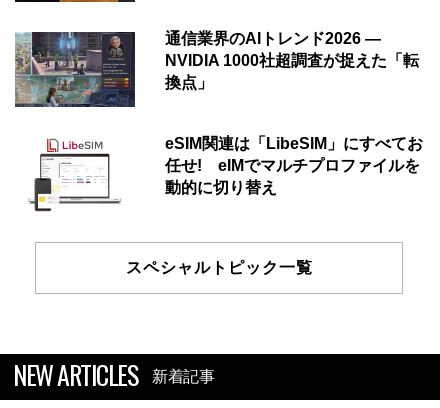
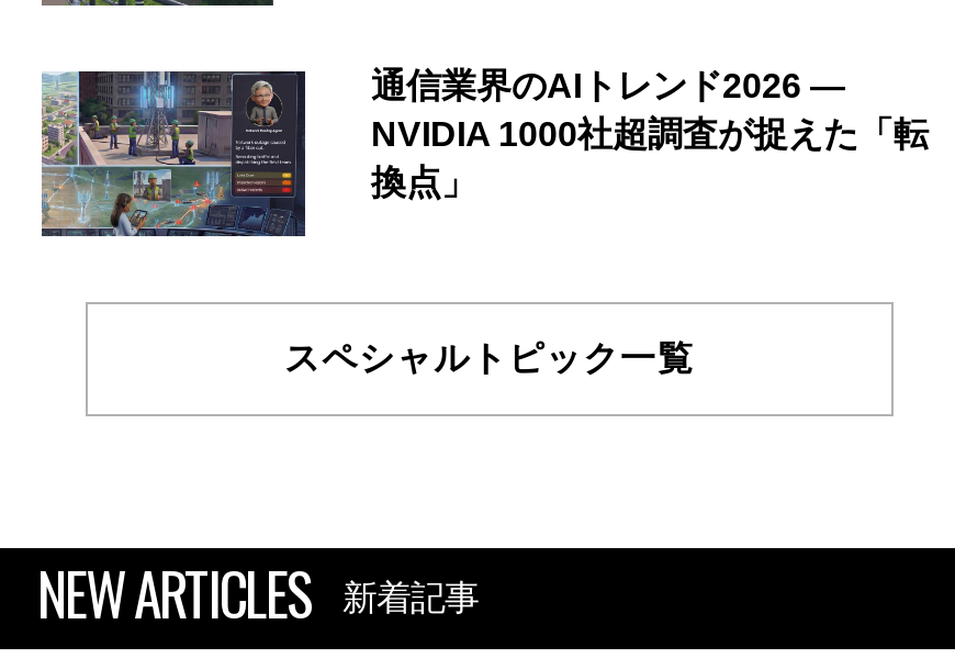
- [image]

- eSIM関連は「LibeSIM」にすべてお
- 任せ! eIMでマルチプロファイルを
- 動的に切り替え
